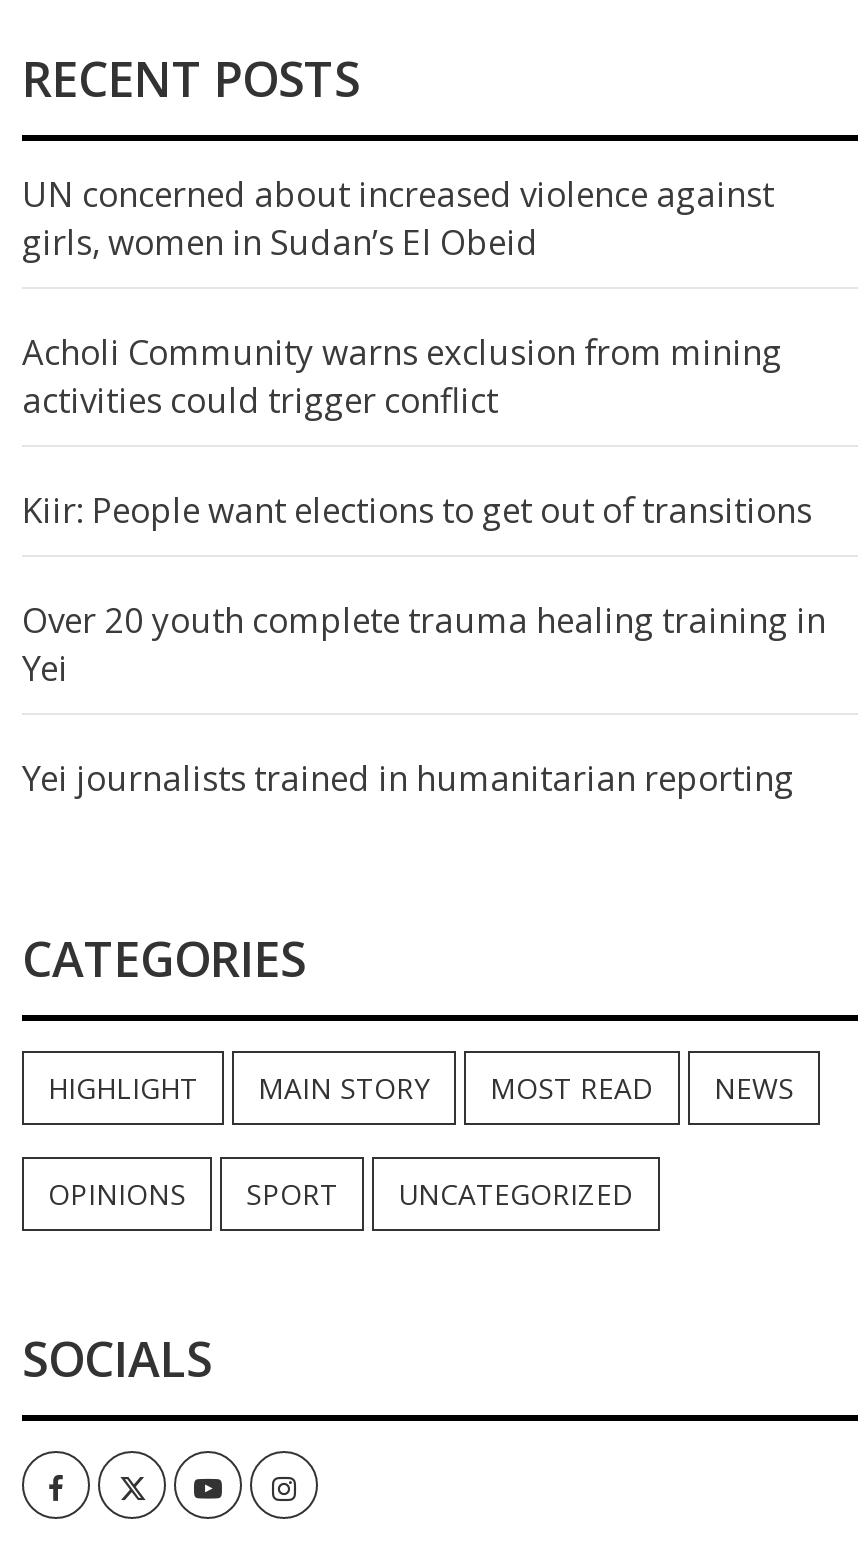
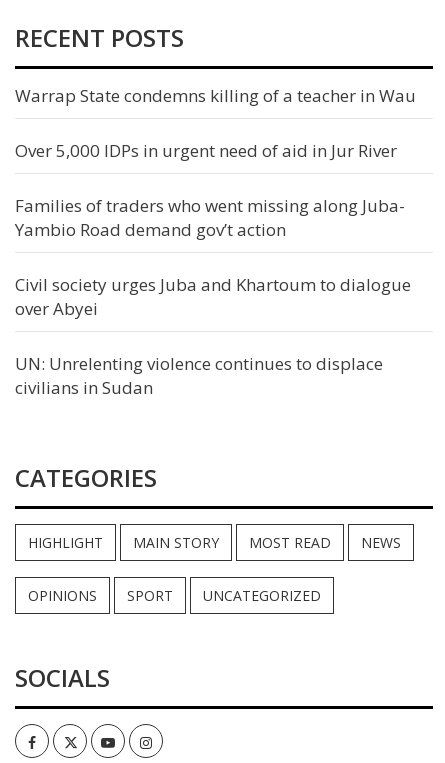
- UN concerned about increased violence against
- girls, women in Sudan’s El Obeid
+ Warrap State condemns killing of a teacher in Wau

- Acholi Community warns exclusion from mining
- activities could trigger conflict
+ Over 5,000 IDPs in urgent need of aid in Jur River

- Kiir: People want elections to get out of transitions
+ Families of traders who went missing along Juba-
+ Yambio Road demand gov’t action

- Over 20 youth complete trauma healing training in
- Yei
+ Civil society urges Juba and Khartoum to dialogue
+ over Abyei

- Yei journalists trained in humanitarian reporting
+ UN: Unrelenting violence continues to displace
+ civilians in Sudan
